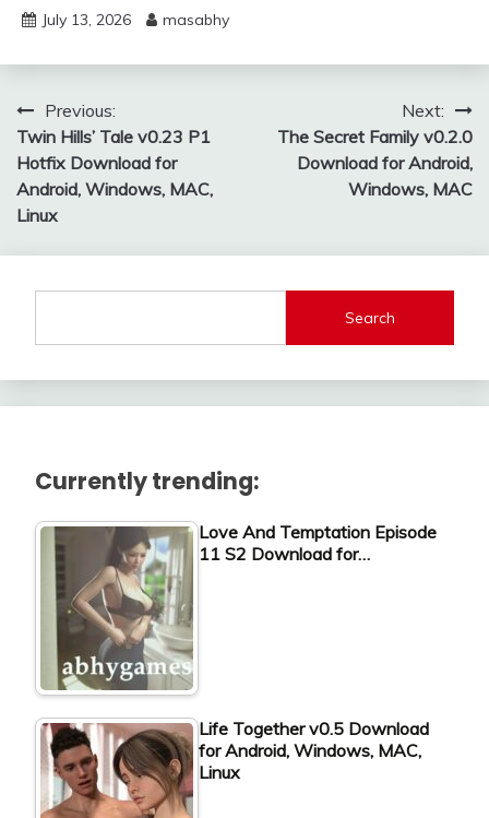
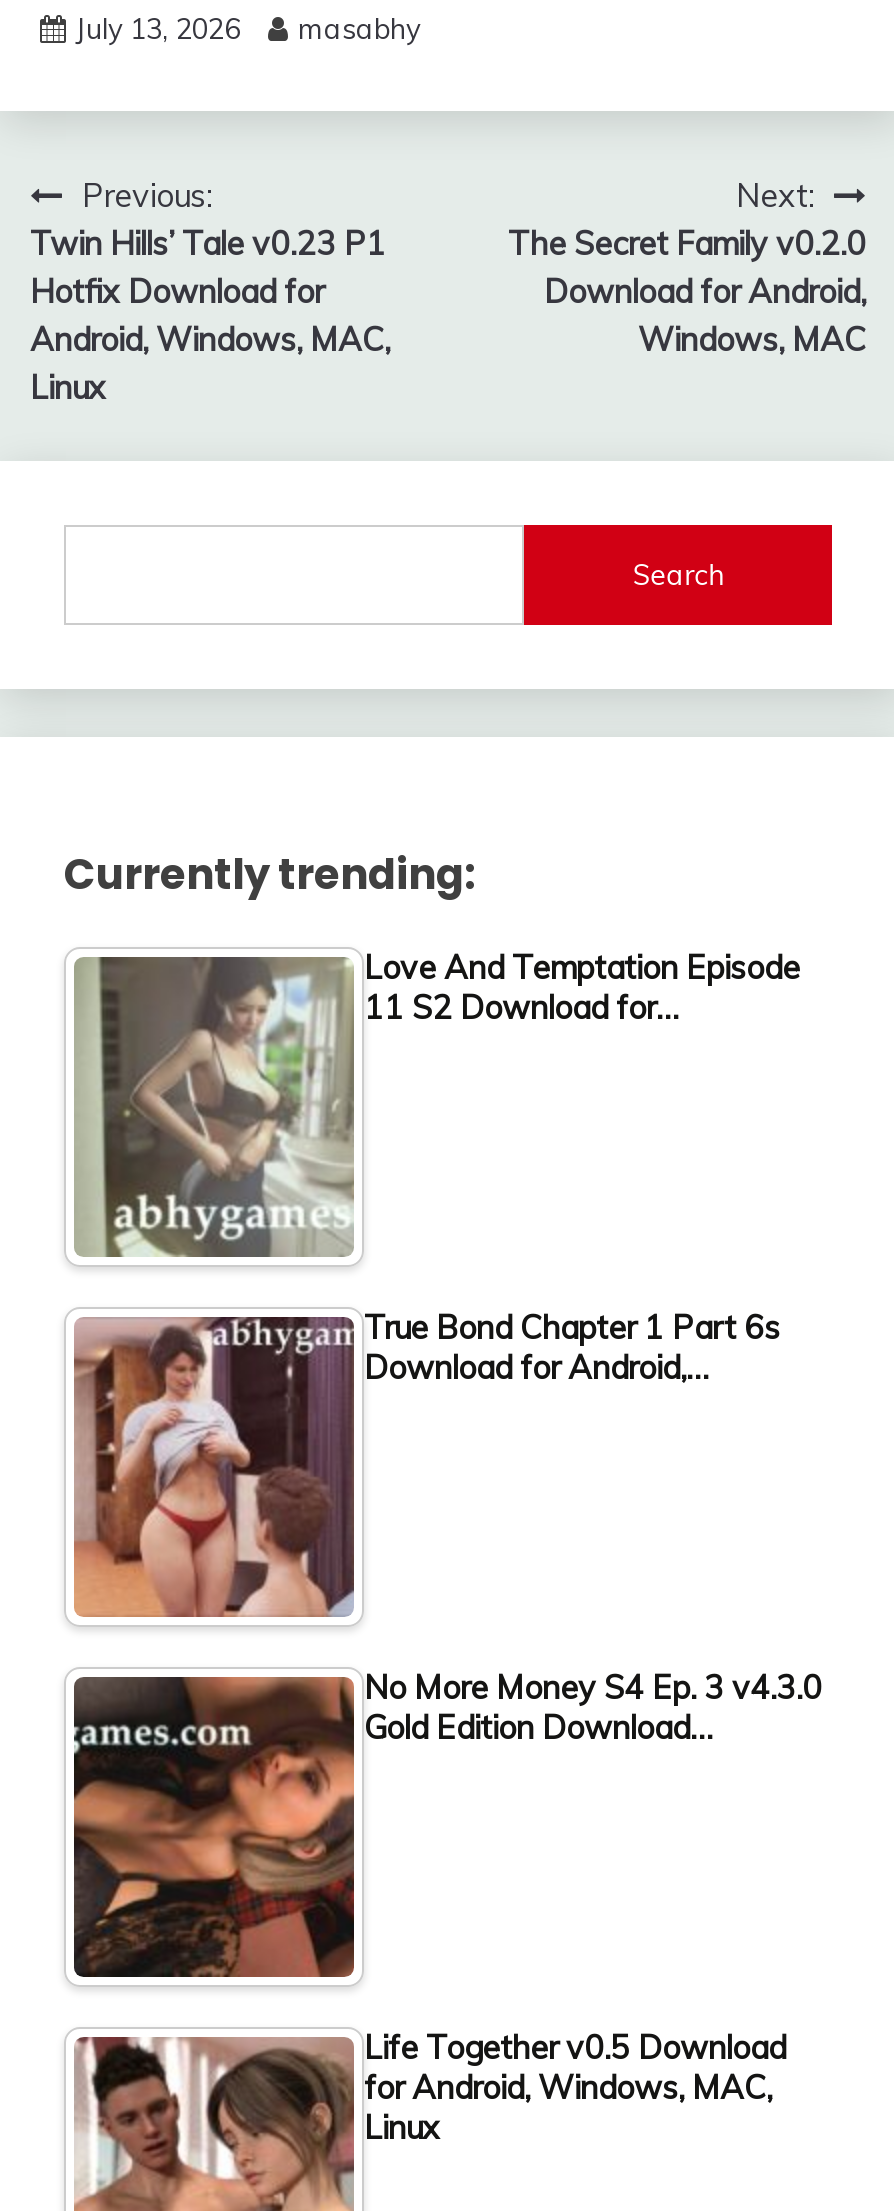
+ [image]
+ True Bond Chapter 1 Part 6s
+ Download for Android,…

+ [image]
+ No More Money S4 Ep. 3 v4.3.0
+ Gold Edition Download…
